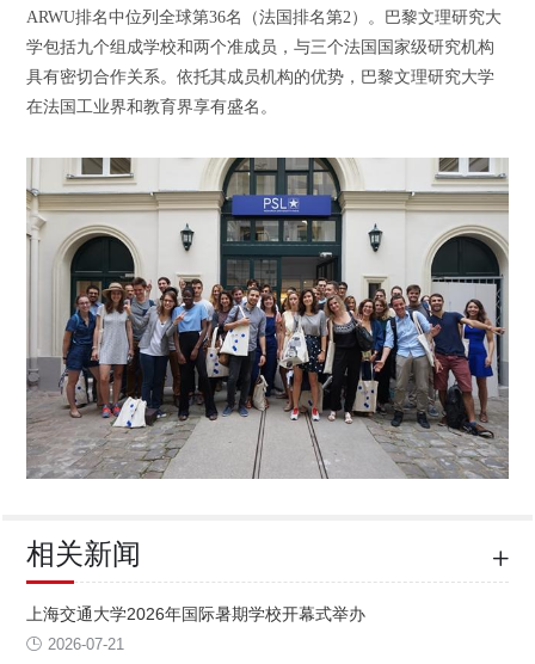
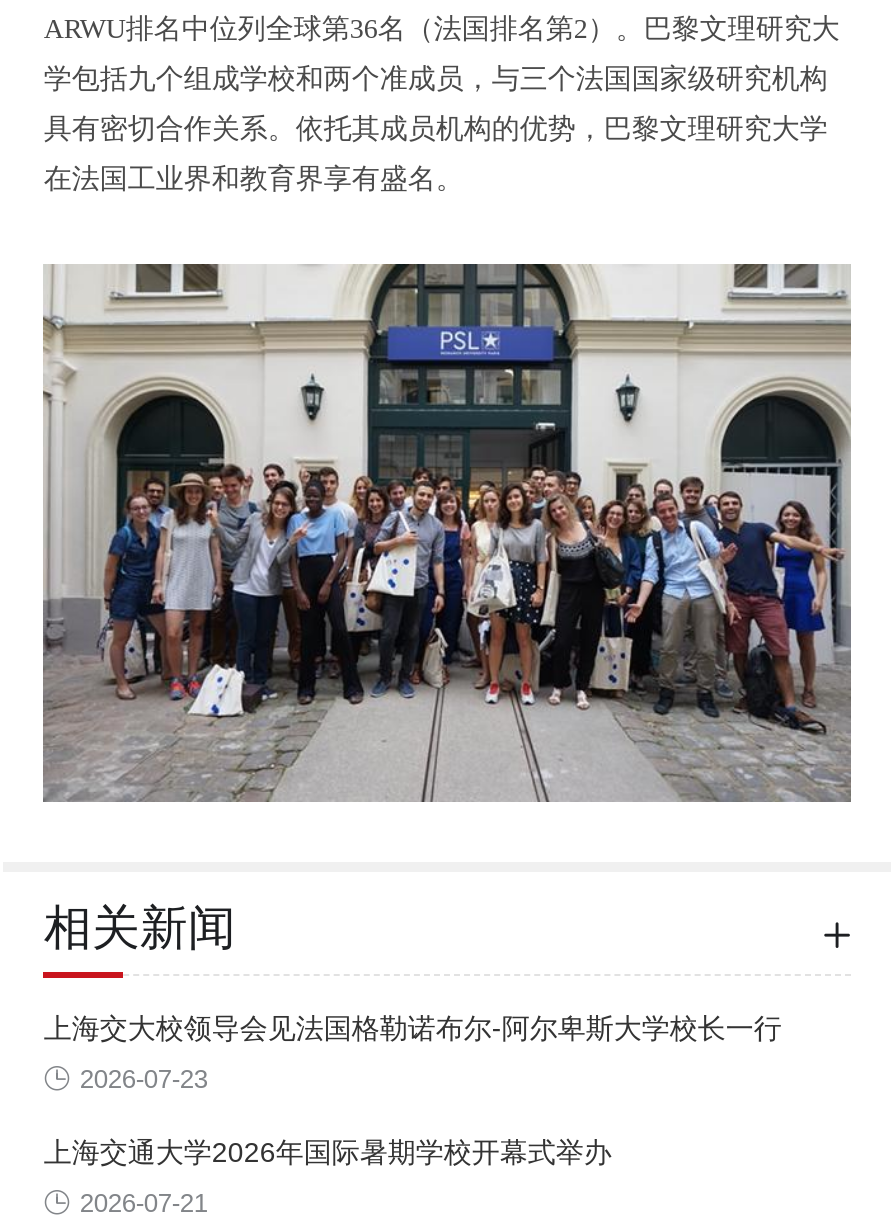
+ 上海交大校领导会见法国格勒诺布尔-阿尔卑斯大学校长一行
+ 2026-07-23
